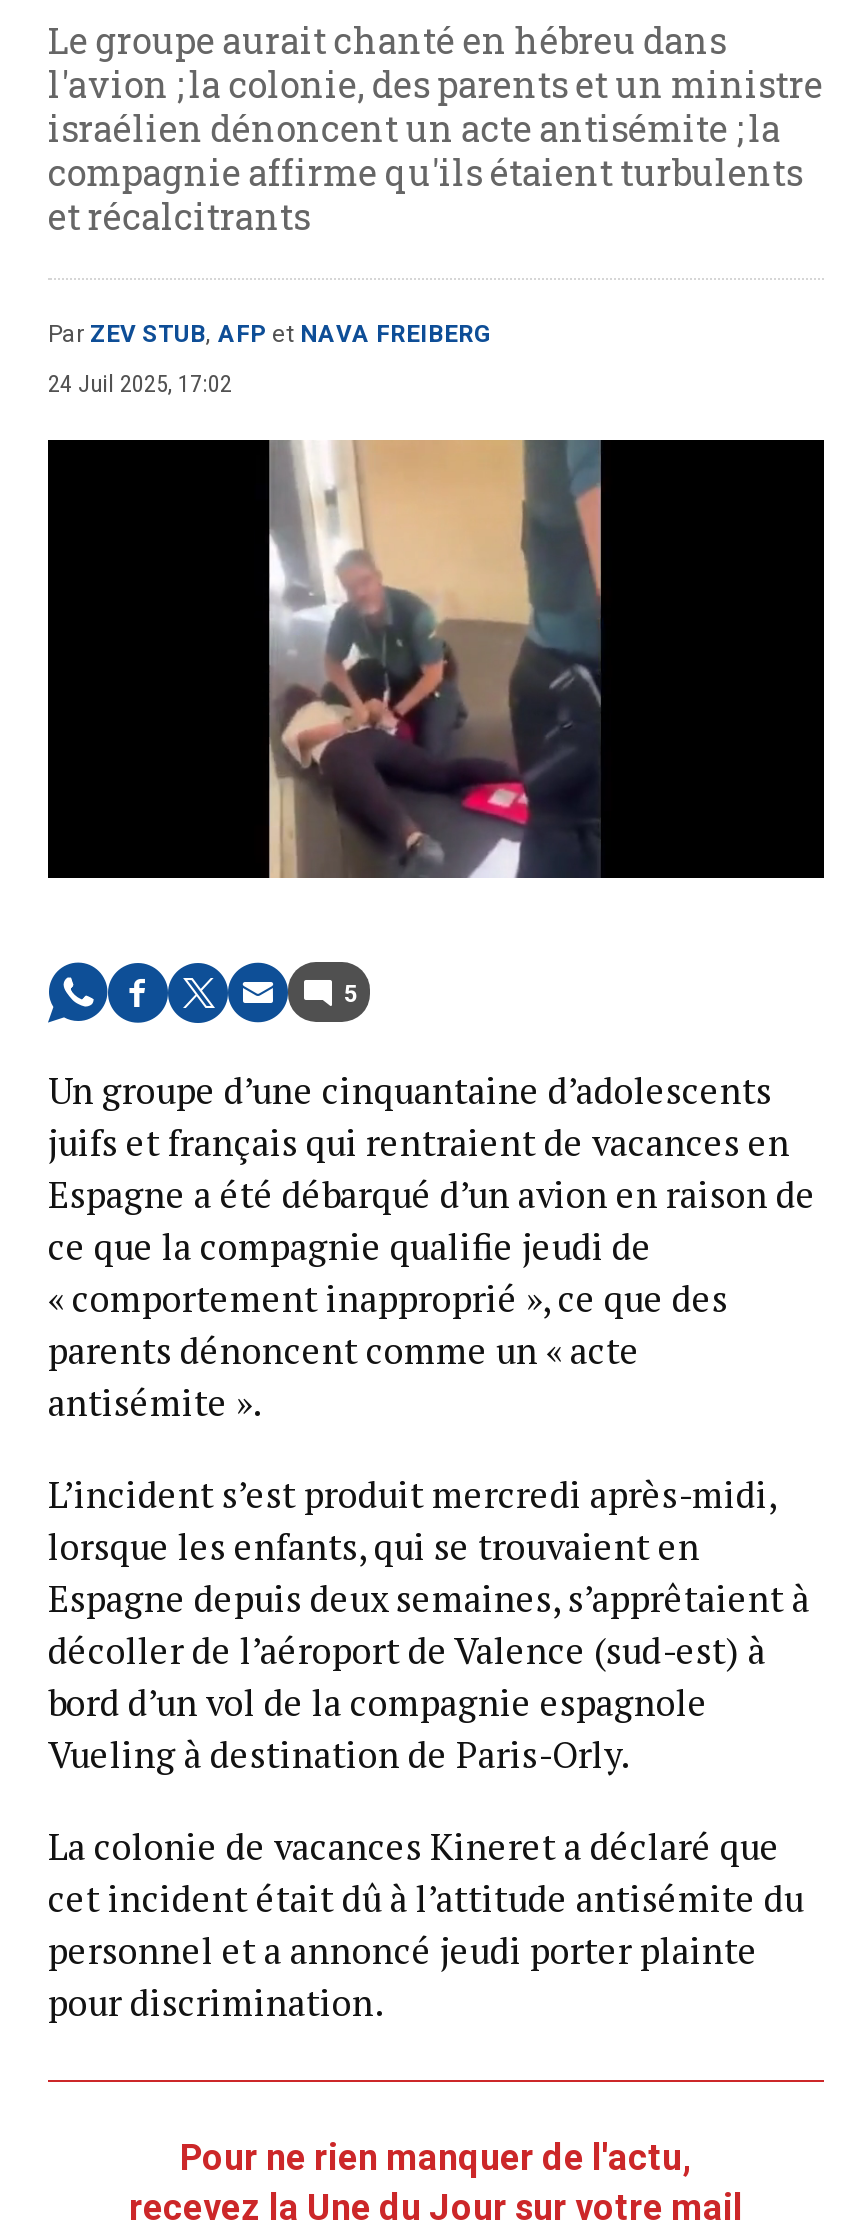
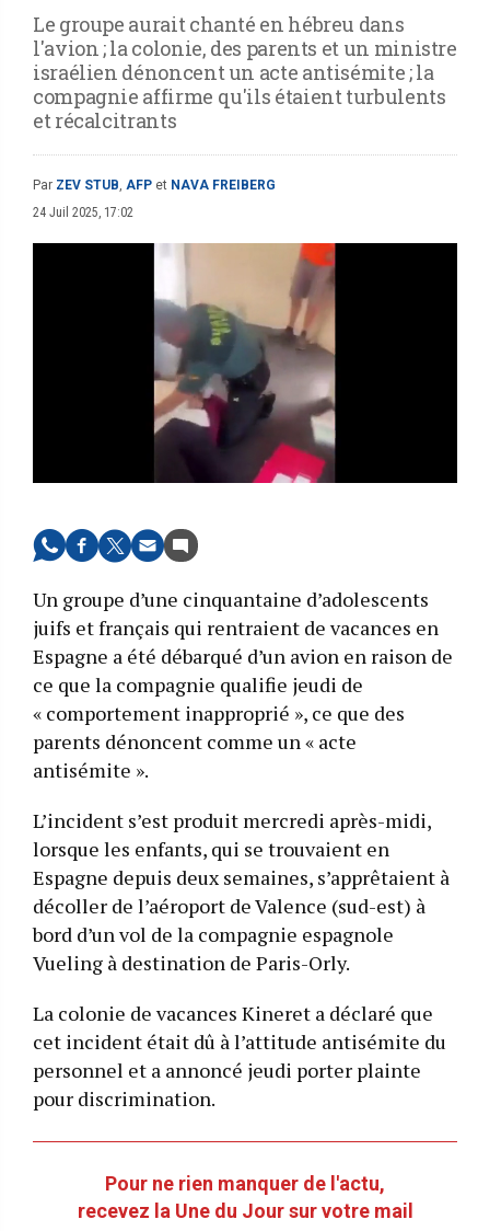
- [image]
+ [image]

- 5
